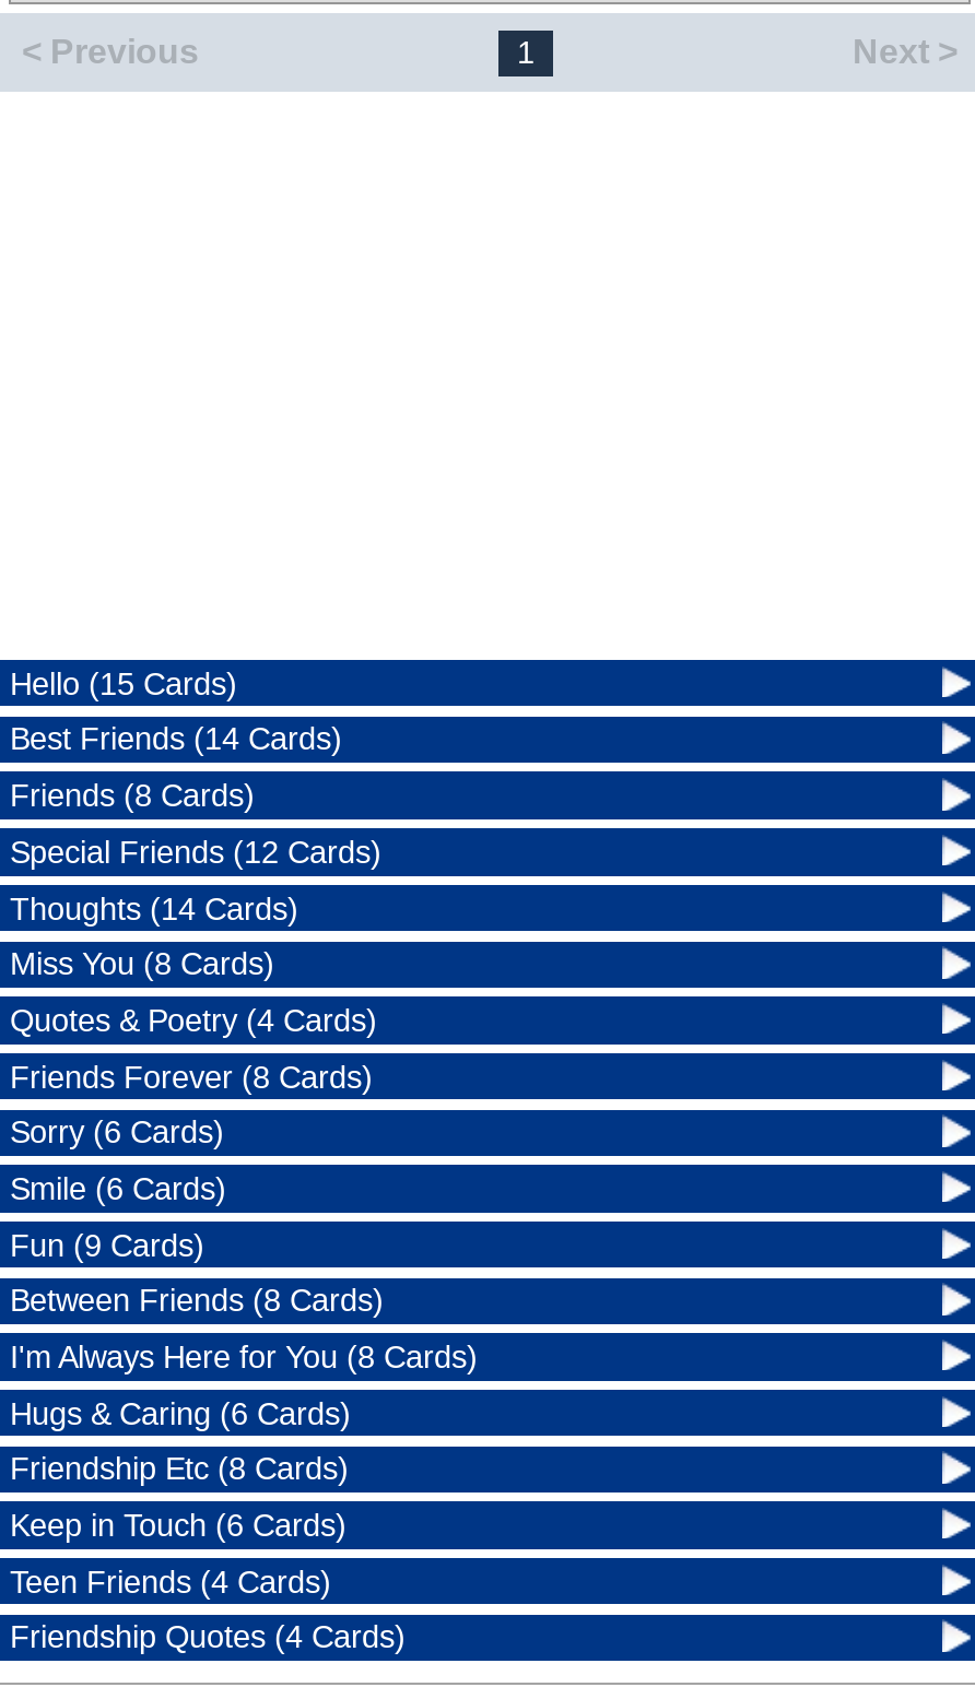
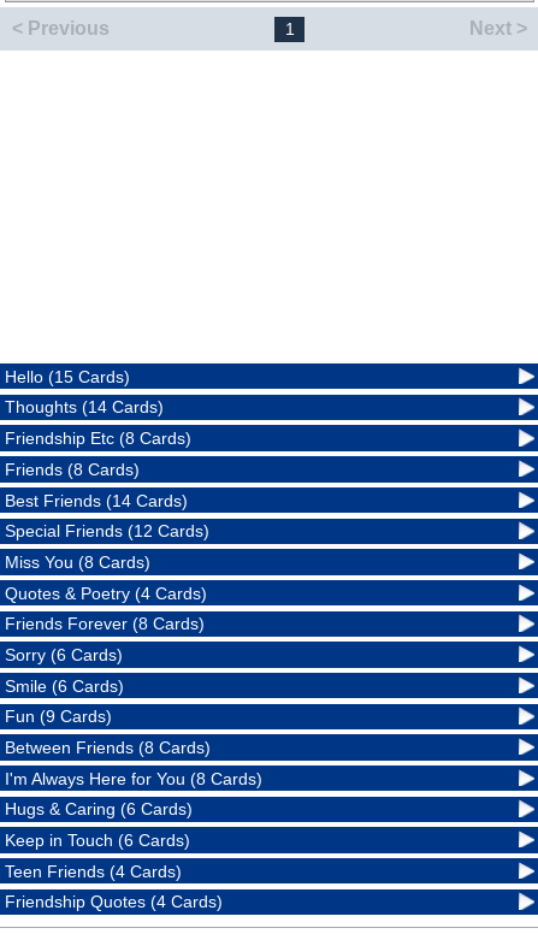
moved down: Friends (8 Cards) | Best Friends (14 Cards) | Special Friends (12 Cards)

moved up: Thoughts (14 Cards)

moved down: Miss You (8 Cards) | Quotes & Poetry (4 Cards) | Friends Forever (8 Cards) | ... | I'm Always Here for You (8 Cards) | Hugs & Caring (6 Cards)

moved up: Friendship Etc (8 Cards)
